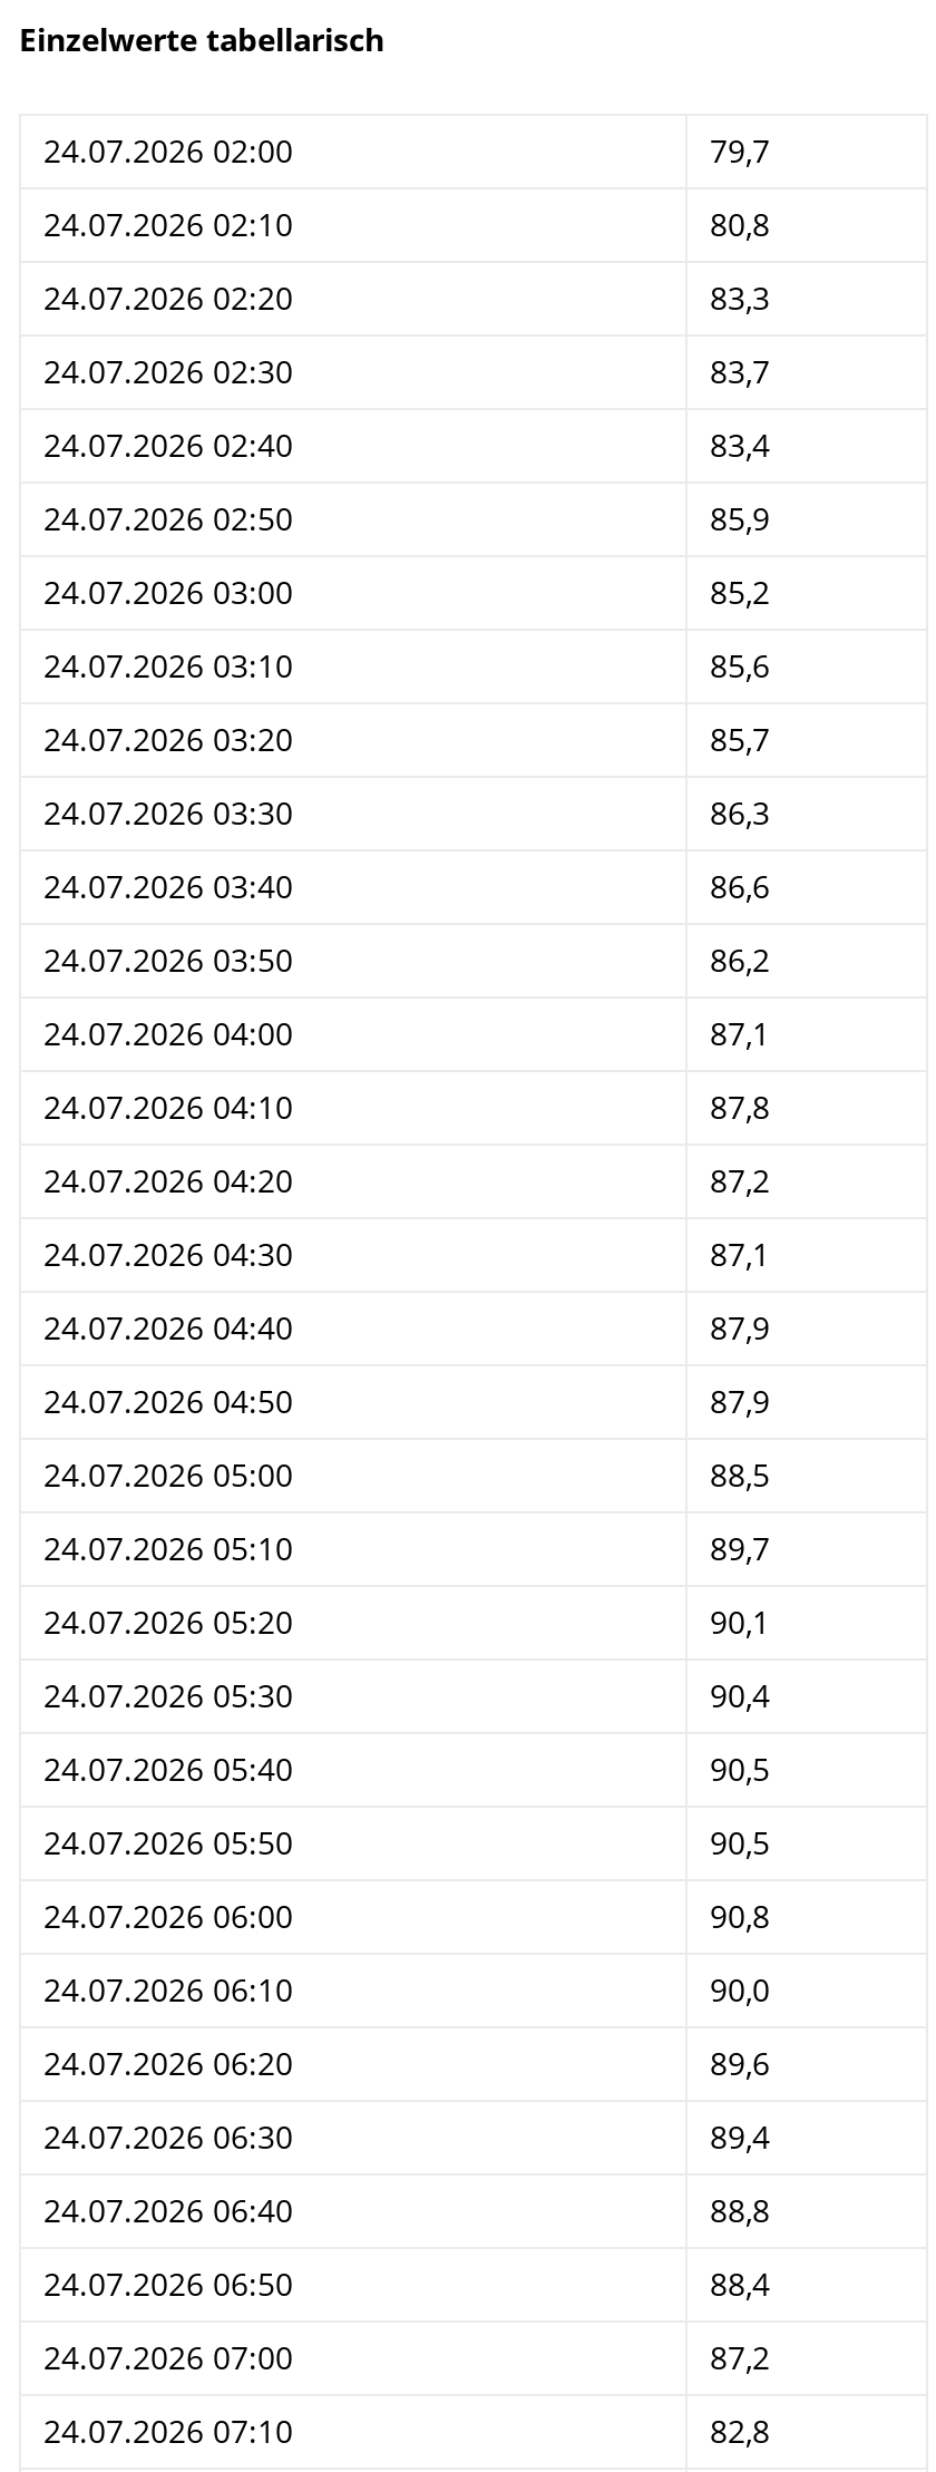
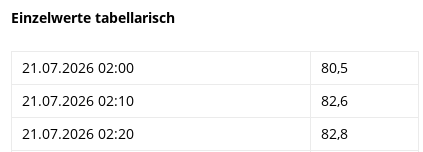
- 24.07.2026 02:00
- 79,7
- 24.07.2026 02:10
- 80,8
- 24.07.2026 02:20
- 83,3
- 24.07.2026 02:30
- 83,7
- 24.07.2026 02:40
- 83,4
- 24.07.2026 02:50
- 85,9
- 24.07.2026 03:00
- 85,2
- 24.07.2026 03:10
- 85,6
- 24.07.2026 03:20
- 85,7
- 24.07.2026 03:30
- 86,3
- 24.07.2026 03:40
- 86,6
- 24.07.2026 03:50
- 86,2
- 24.07.2026 04:00
- 87,1
- 24.07.2026 04:10
- 87,8
- 24.07.2026 04:20
- 87,2
- 24.07.2026 04:30
- 87,1
- 24.07.2026 04:40
- 87,9
- 24.07.2026 04:50
- 87,9
- 24.07.2026 05:00
- 88,5
- 24.07.2026 05:10
- 89,7
- 24.07.2026 05:20
- 90,1
- 24.07.2026 05:30
- 90,4
- 24.07.2026 05:40
- 90,5
- 24.07.2026 05:50
- 90,5
- 24.07.2026 06:00
- 90,8
- 24.07.2026 06:10
- 90,0
- 24.07.2026 06:20
- 89,6
- 24.07.2026 06:30
- 89,4
- 24.07.2026 06:40
- 88,8
- 24.07.2026 06:50
- 88,4
- 24.07.2026 07:00
- 87,2
- 24.07.2026 07:10
+ 21.07.2026 02:00
+ 80,5
+ 21.07.2026 02:10
+ 82,6
+ 21.07.2026 02:20
